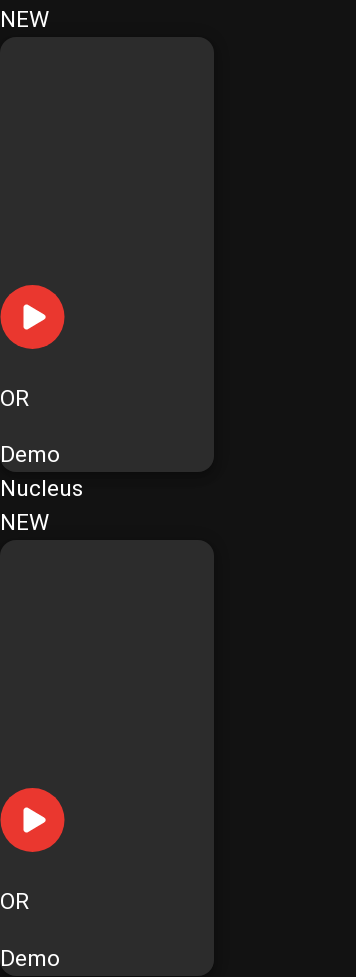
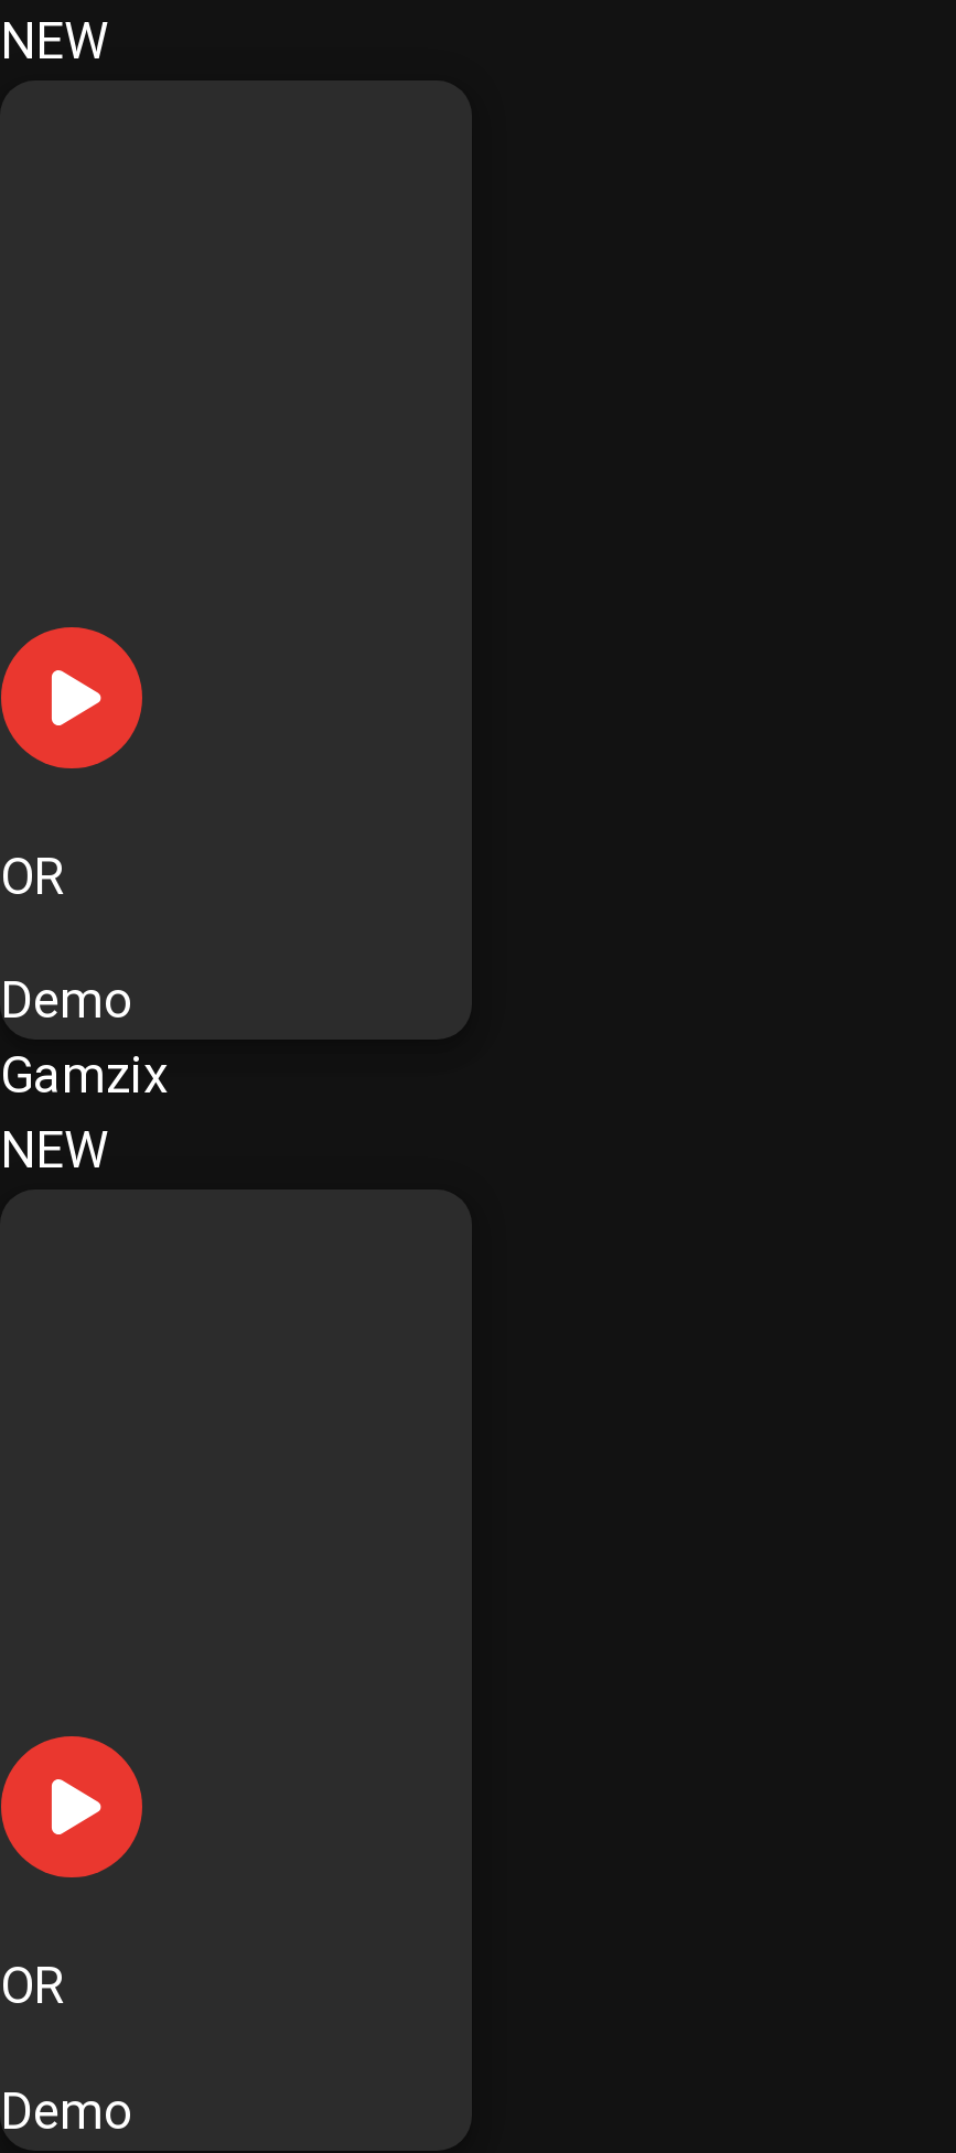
- Nucleus
+ Gamzix
